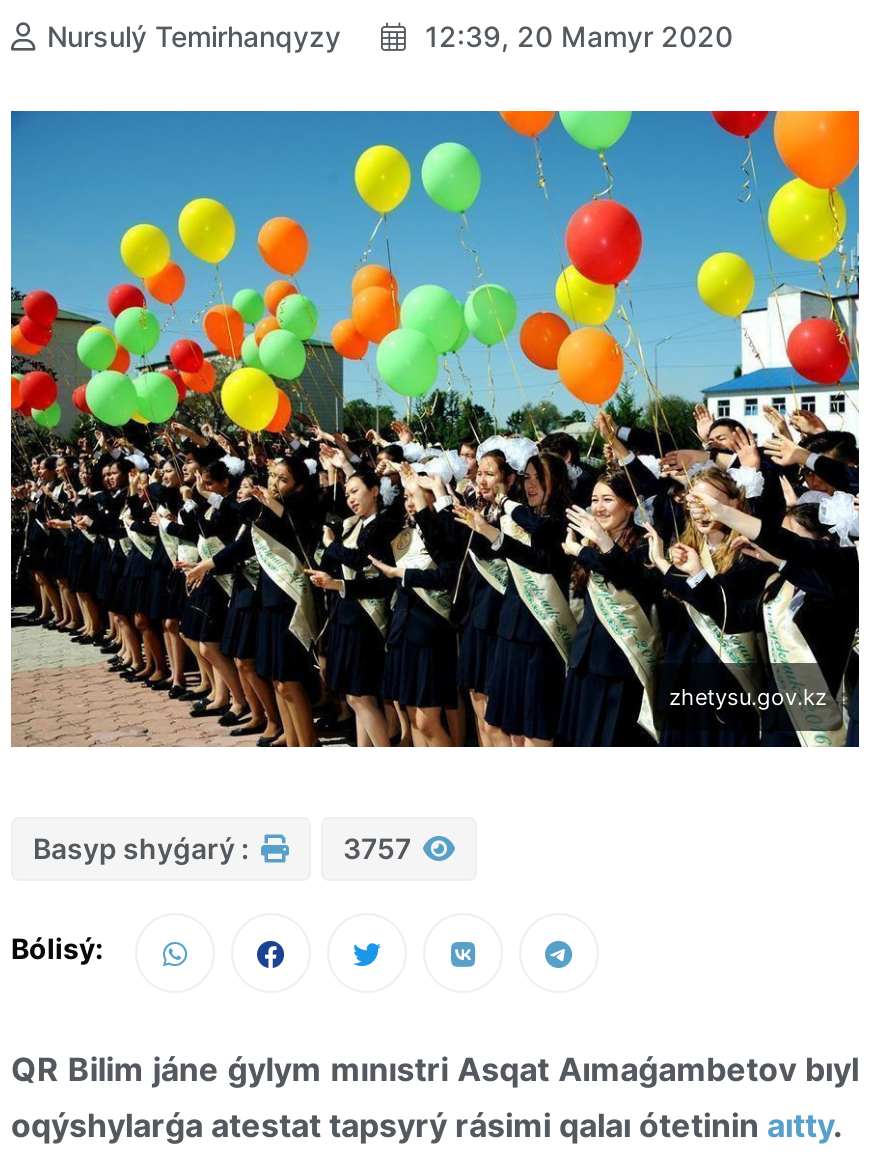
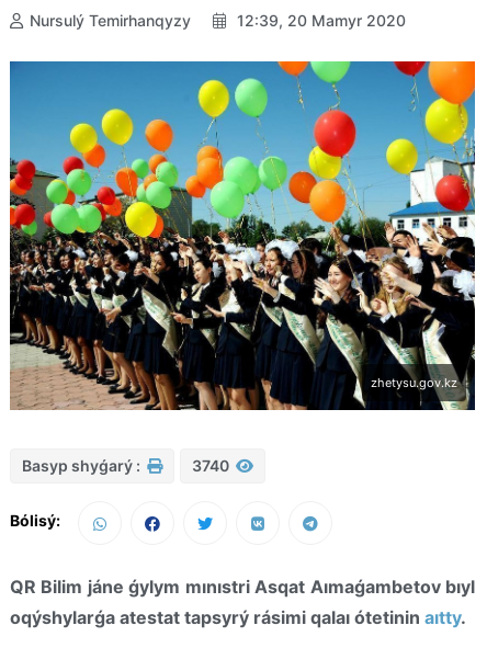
- 3757
+ 3740
